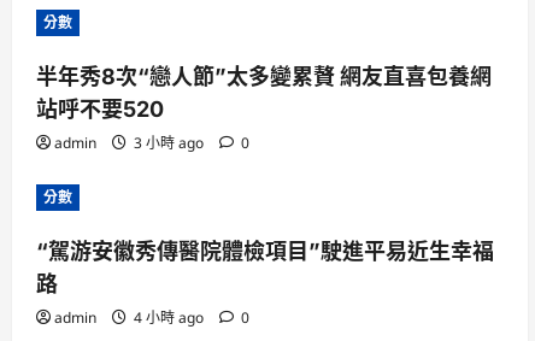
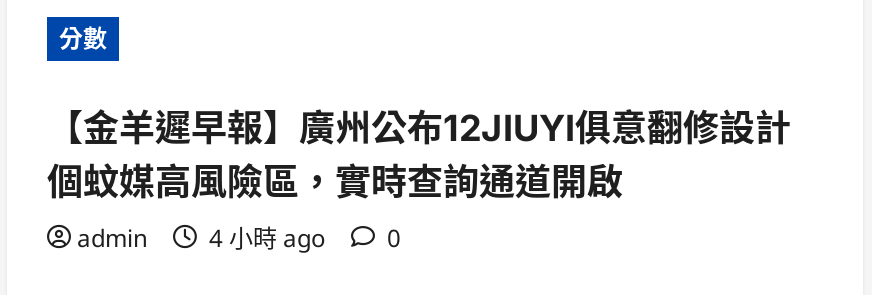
- 半年秀8次“戀人節”太多變累贅 網友直喜包養網
- 站呼不要520
- admin
- 3 小時 ago
- 0
- 分數
- “駕游安徽秀傳醫院體檢項目”駛進平易近生幸福
- 路
+ 【金羊遲早報】廣州公布12JIUYI俱意翻修設計
+ 個蚊媒高風險區，實時查詢通道開啟
